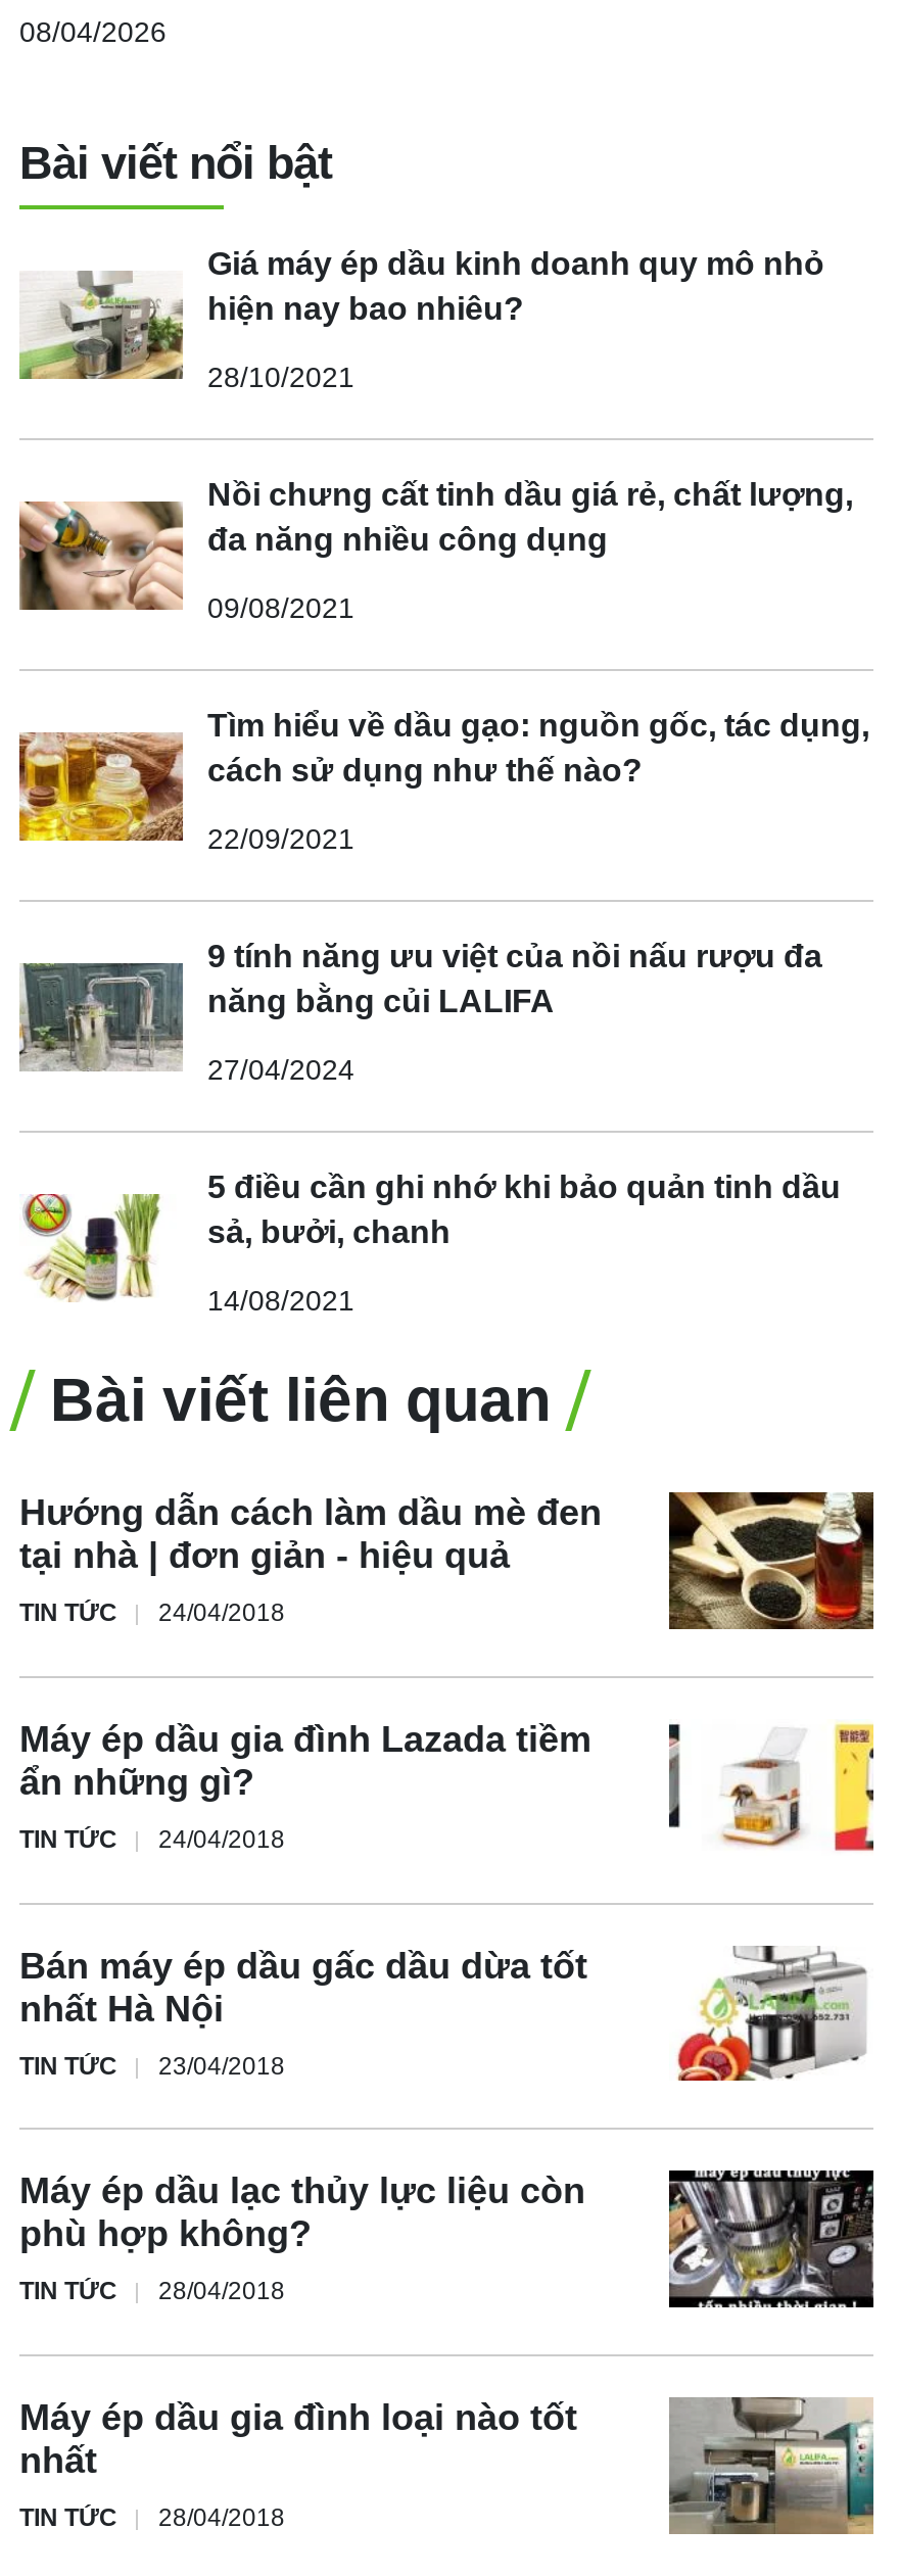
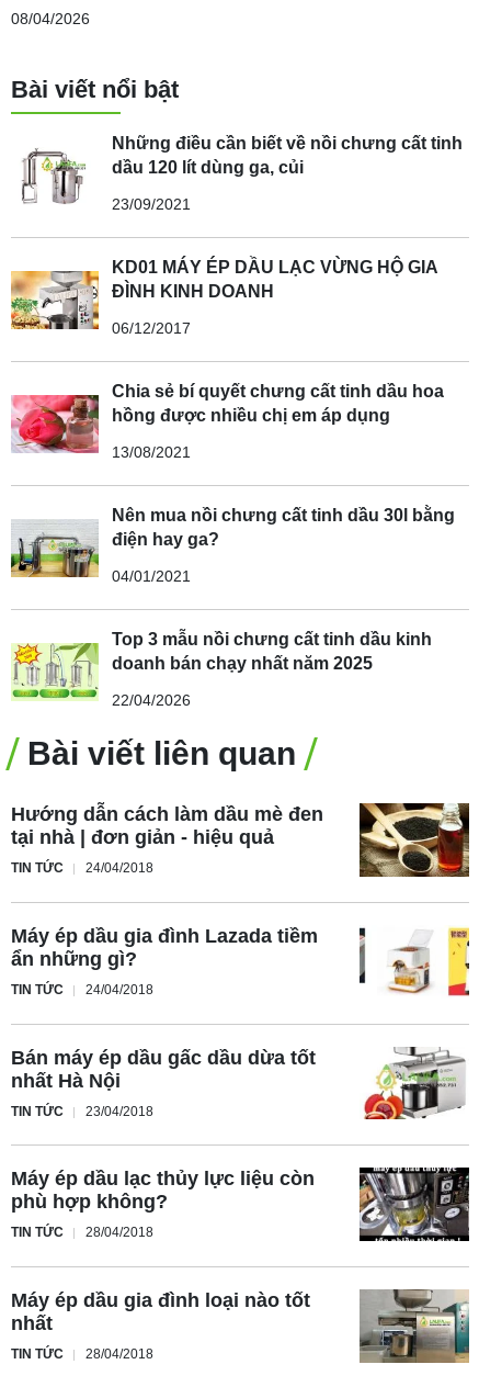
- [image]
- Giá máy ép dầu kinh doanh quy mô nhỏ
- hiện nay bao nhiêu?
+ [image]
+ Những điều cần biết về nồi chưng cất tinh
+ dầu 120 lít dùng ga, củi

- 28/10/2021
+ 23/09/2021

- [image]
- Nồi chưng cất tinh dầu giá rẻ, chất lượng,
- đa năng nhiều công dụng
+ [image]
+ KD01 MÁY ÉP DẦU LẠC VỪNG HỘ GIA
+ ĐÌNH KINH DOANH

- 09/08/2021
+ 06/12/2017

- [image]
- Tìm hiểu về dầu gạo: nguồn gốc, tác dụng,
- cách sử dụng như thế nào?
+ [image]
+ Chia sẻ bí quyết chưng cất tinh dầu hoa
+ hồng được nhiều chị em áp dụng

- 22/09/2021
+ 13/08/2021

- [image]
- 9 tính năng ưu việt của nồi nấu rượu đa
- năng bằng củi LALIFA
+ [image]
+ Nên mua nồi chưng cất tinh dầu 30l bằng
+ điện hay ga?

- 27/04/2024
+ 04/01/2021

- [image]
- 5 điều cần ghi nhớ khi bảo quản tinh dầu
- sả, bưởi, chanh
+ [image]
+ Top 3 mẫu nồi chưng cất tinh dầu kinh
+ doanh bán chạy nhất năm 2025

- 14/08/2021
+ 22/04/2026
